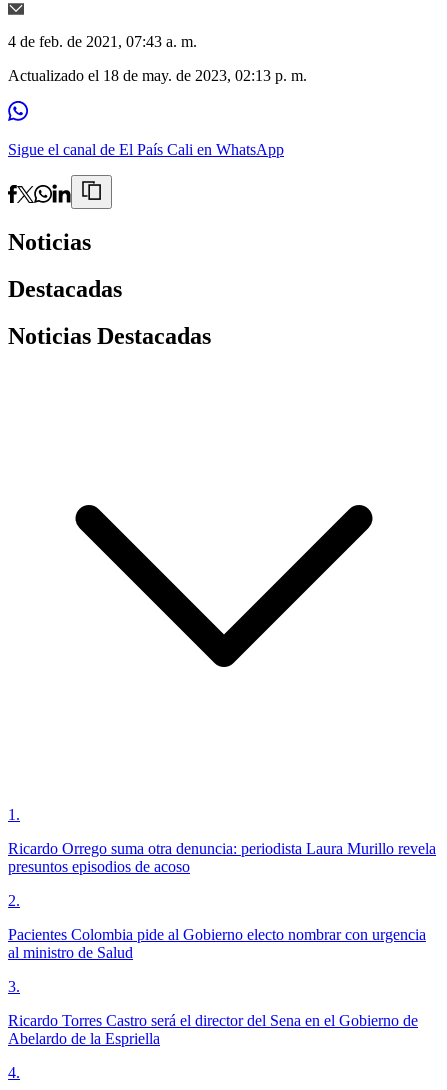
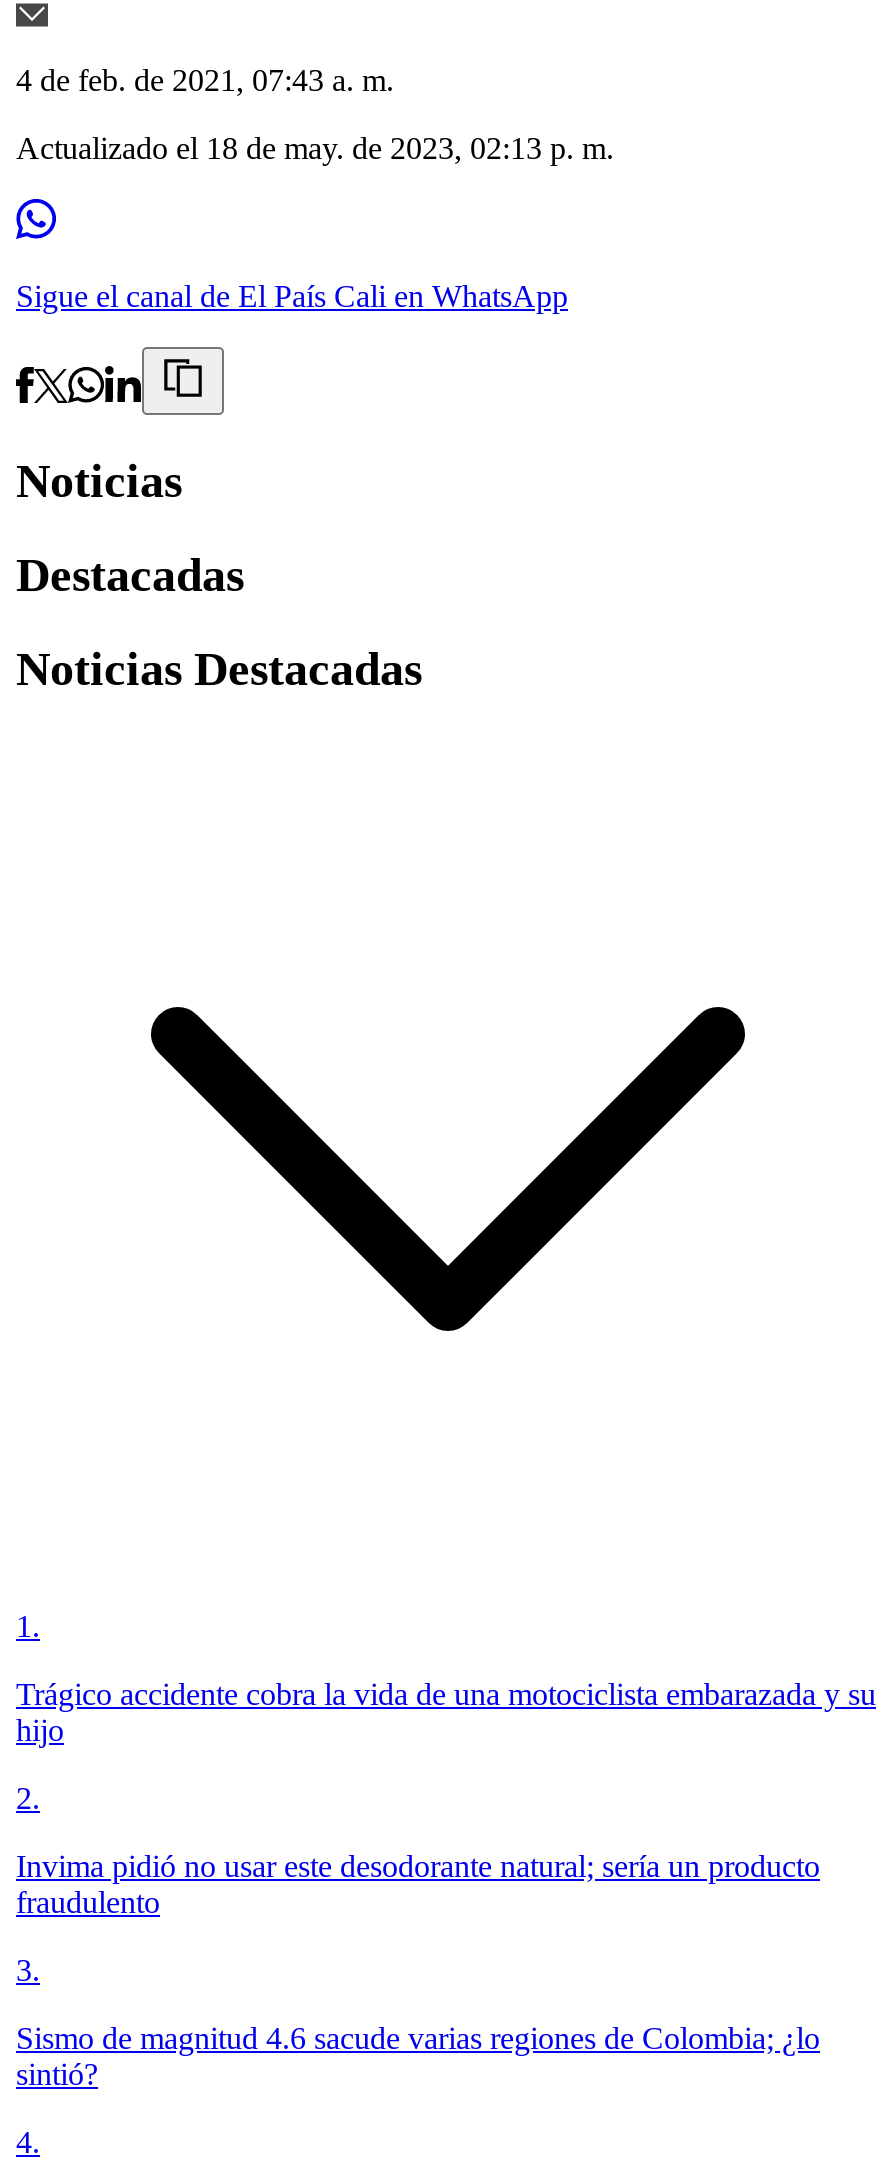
- Ricardo Orrego suma otra denuncia: periodista Laura Murillo revela
- presuntos episodios de acoso
+ Trágico accidente cobra la vida de una motociclista embarazada y su
+ hijo

- Pacientes Colombia pide al Gobierno electo nombrar con urgencia
- al ministro de Salud
+ Invima pidió no usar este desodorante natural; sería un producto
+ fraudulento

- Ricardo Torres Castro será el director del Sena en el Gobierno de
- Abelardo de la Espriella
+ Sismo de magnitud 4.6 sacude varias regiones de Colombia; ¿lo
+ sintió?
